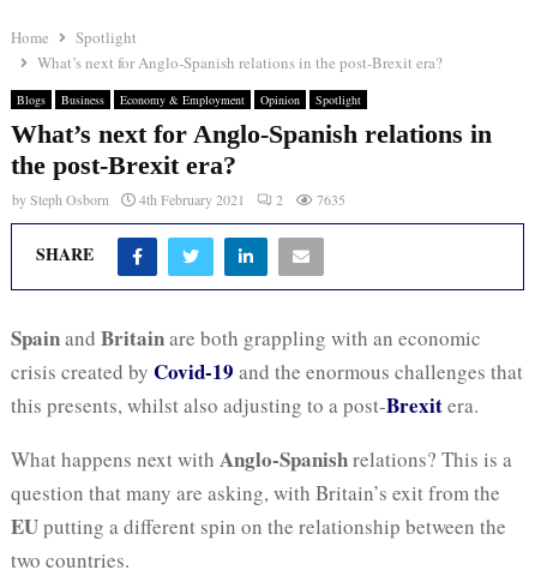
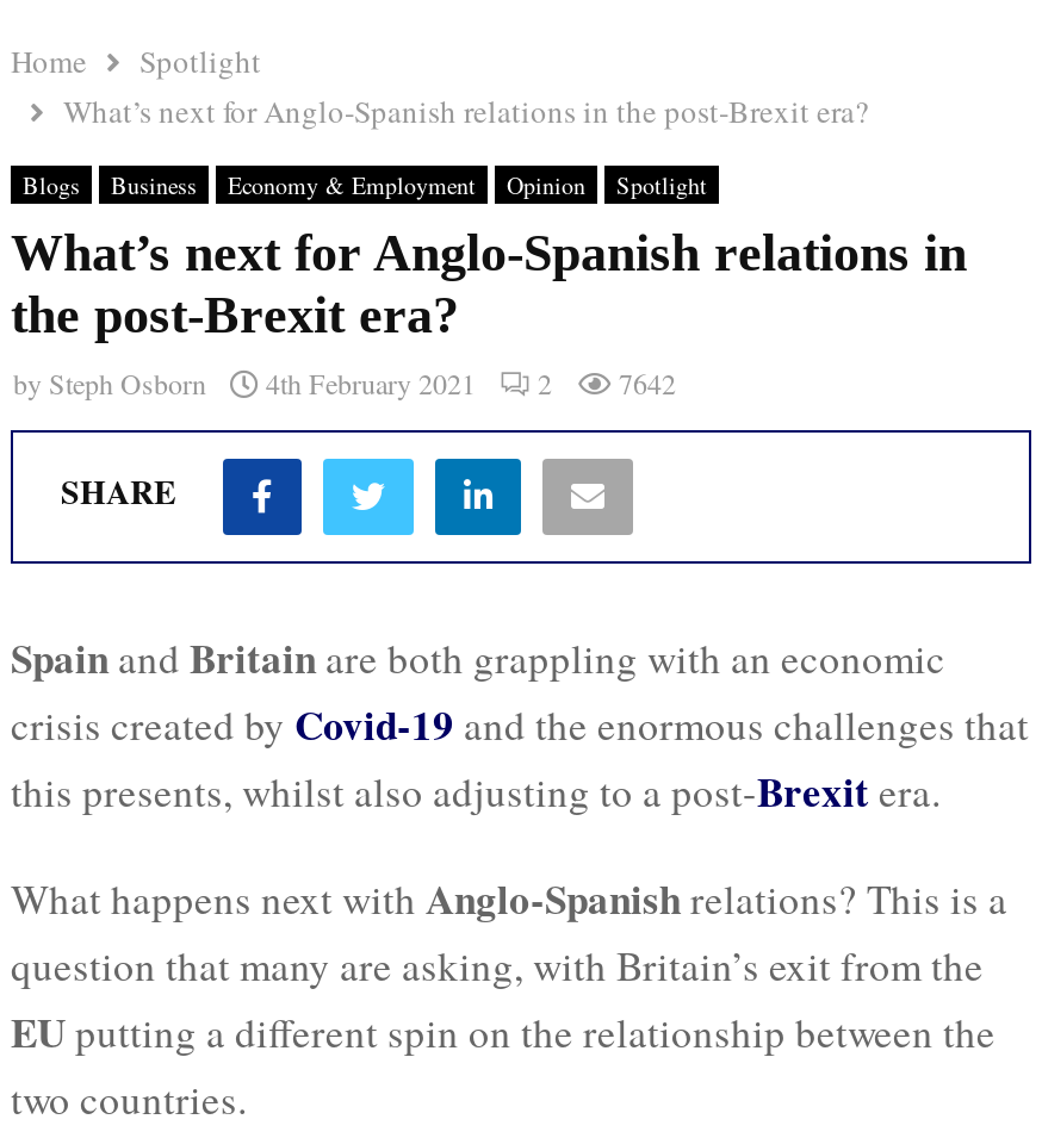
- by Steph Osborn 4th February 2021 2 7635
+ by Steph Osborn 4th February 2021 2 7642
